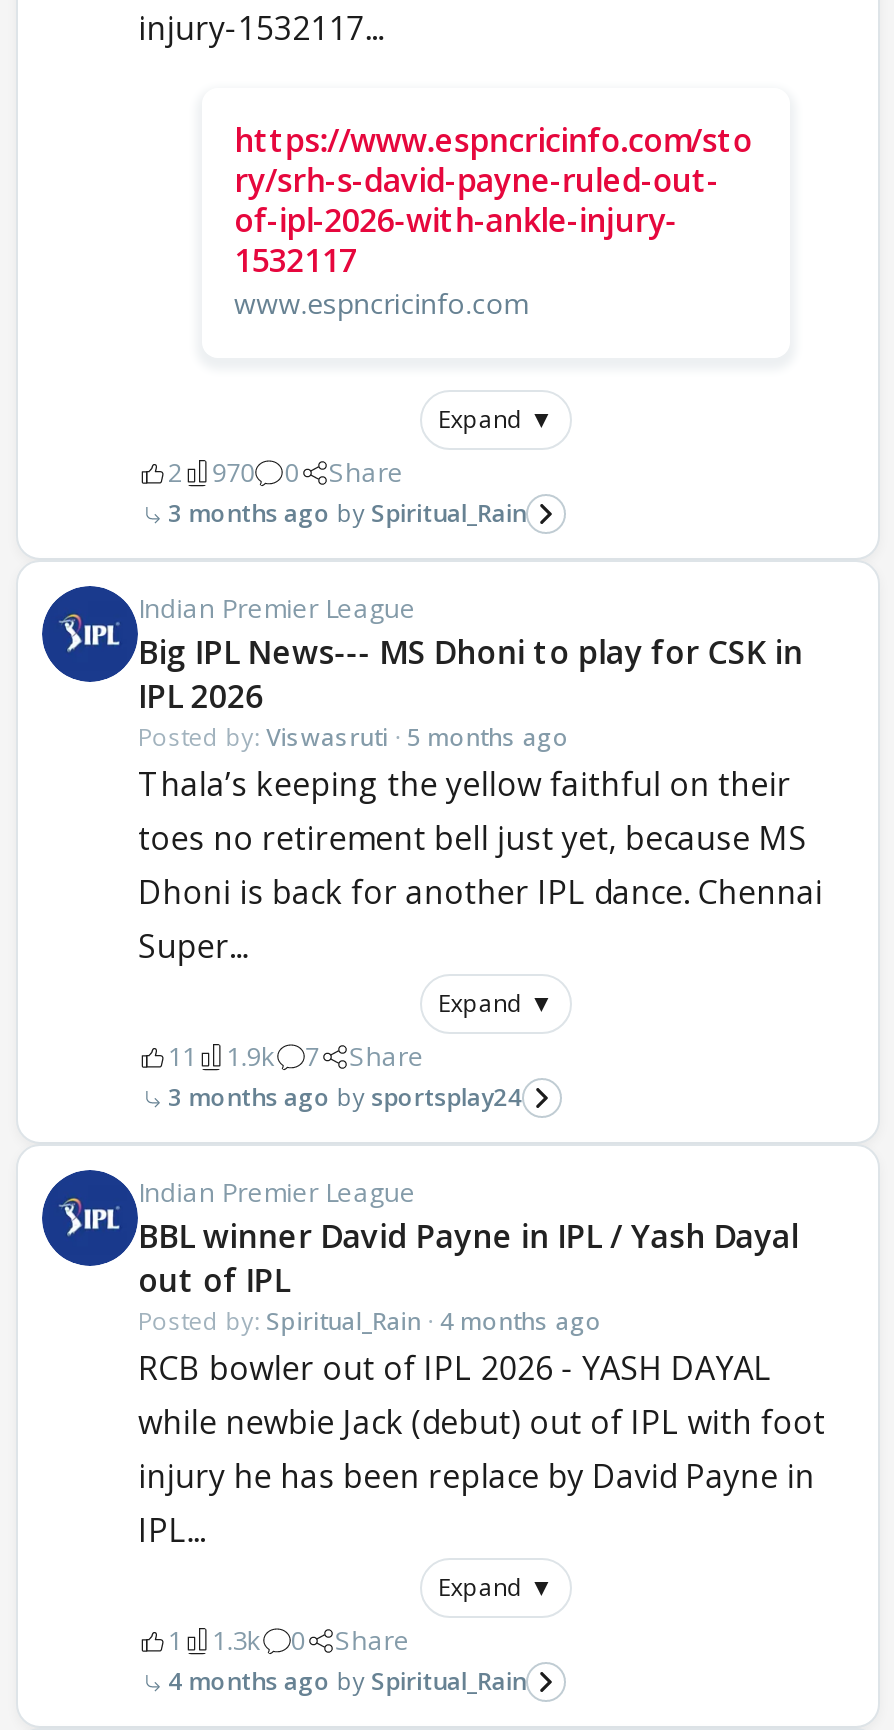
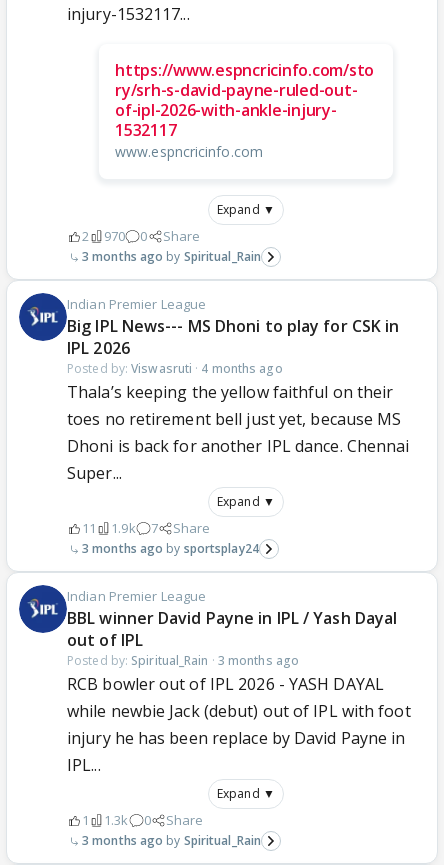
- Posted by: Viswasruti · 5 months ago
+ Posted by: Viswasruti · 4 months ago

- Posted by: Spiritual_Rain · 4 months ago
+ Posted by: Spiritual_Rain · 3 months ago

- 4 months ago Spiritual_Rain
+ 3 months ago Spiritual_Rain
